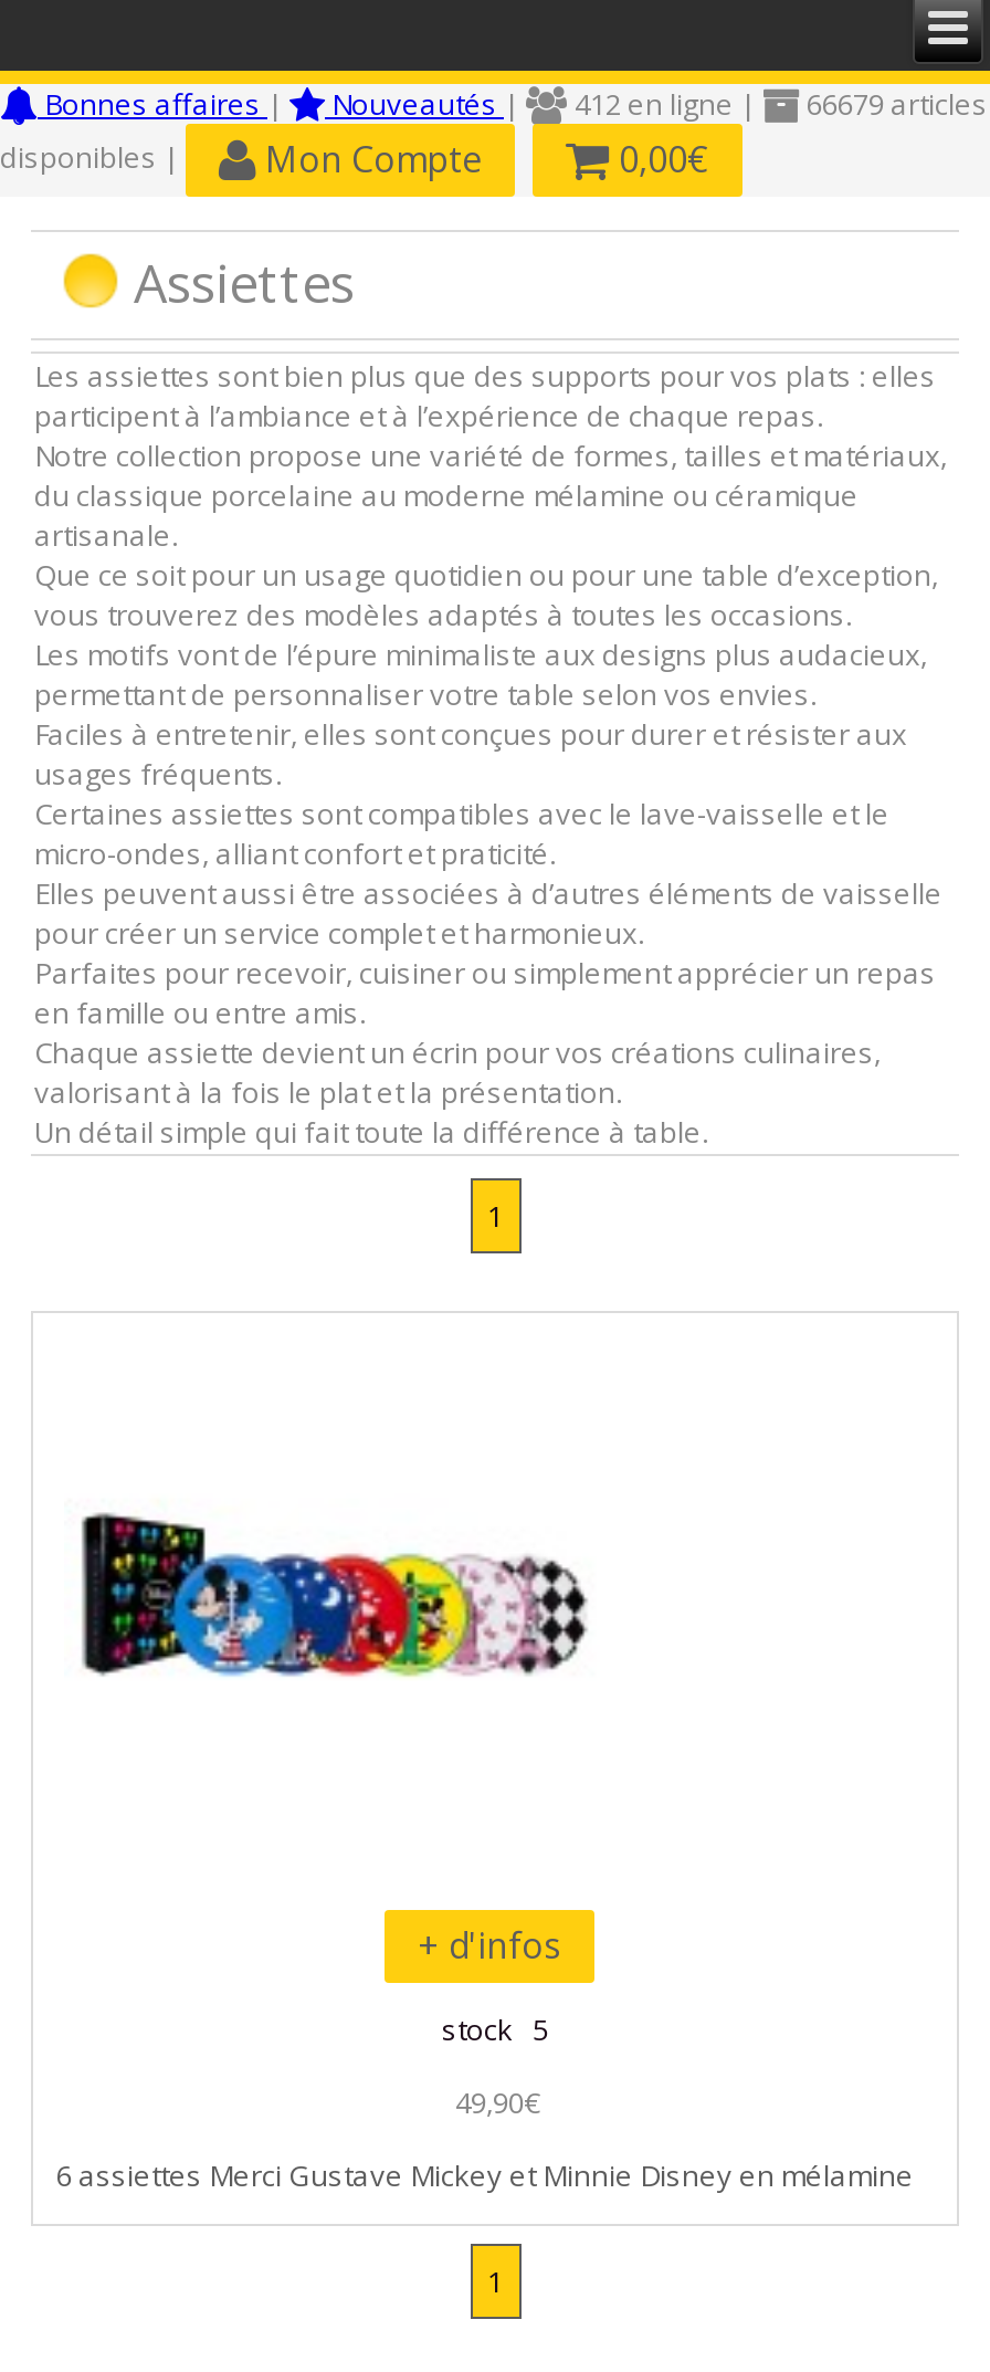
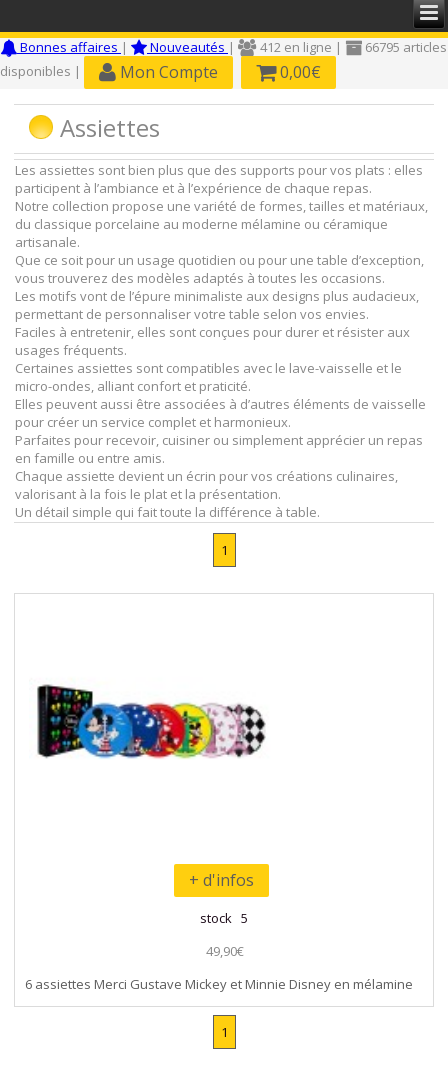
- 66679 articles
+ 66795 articles
